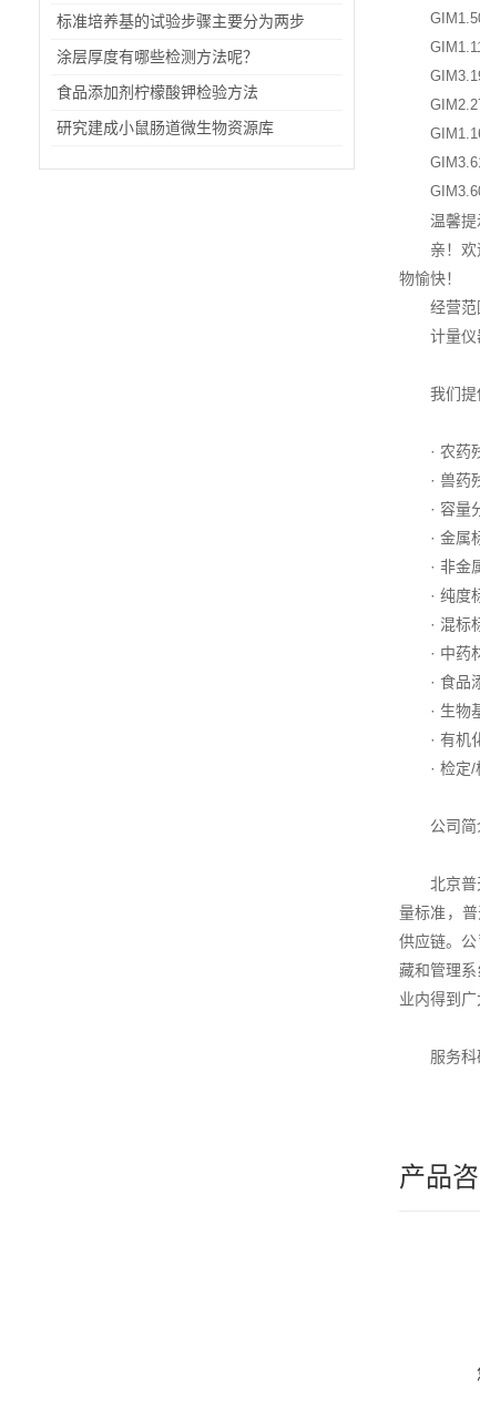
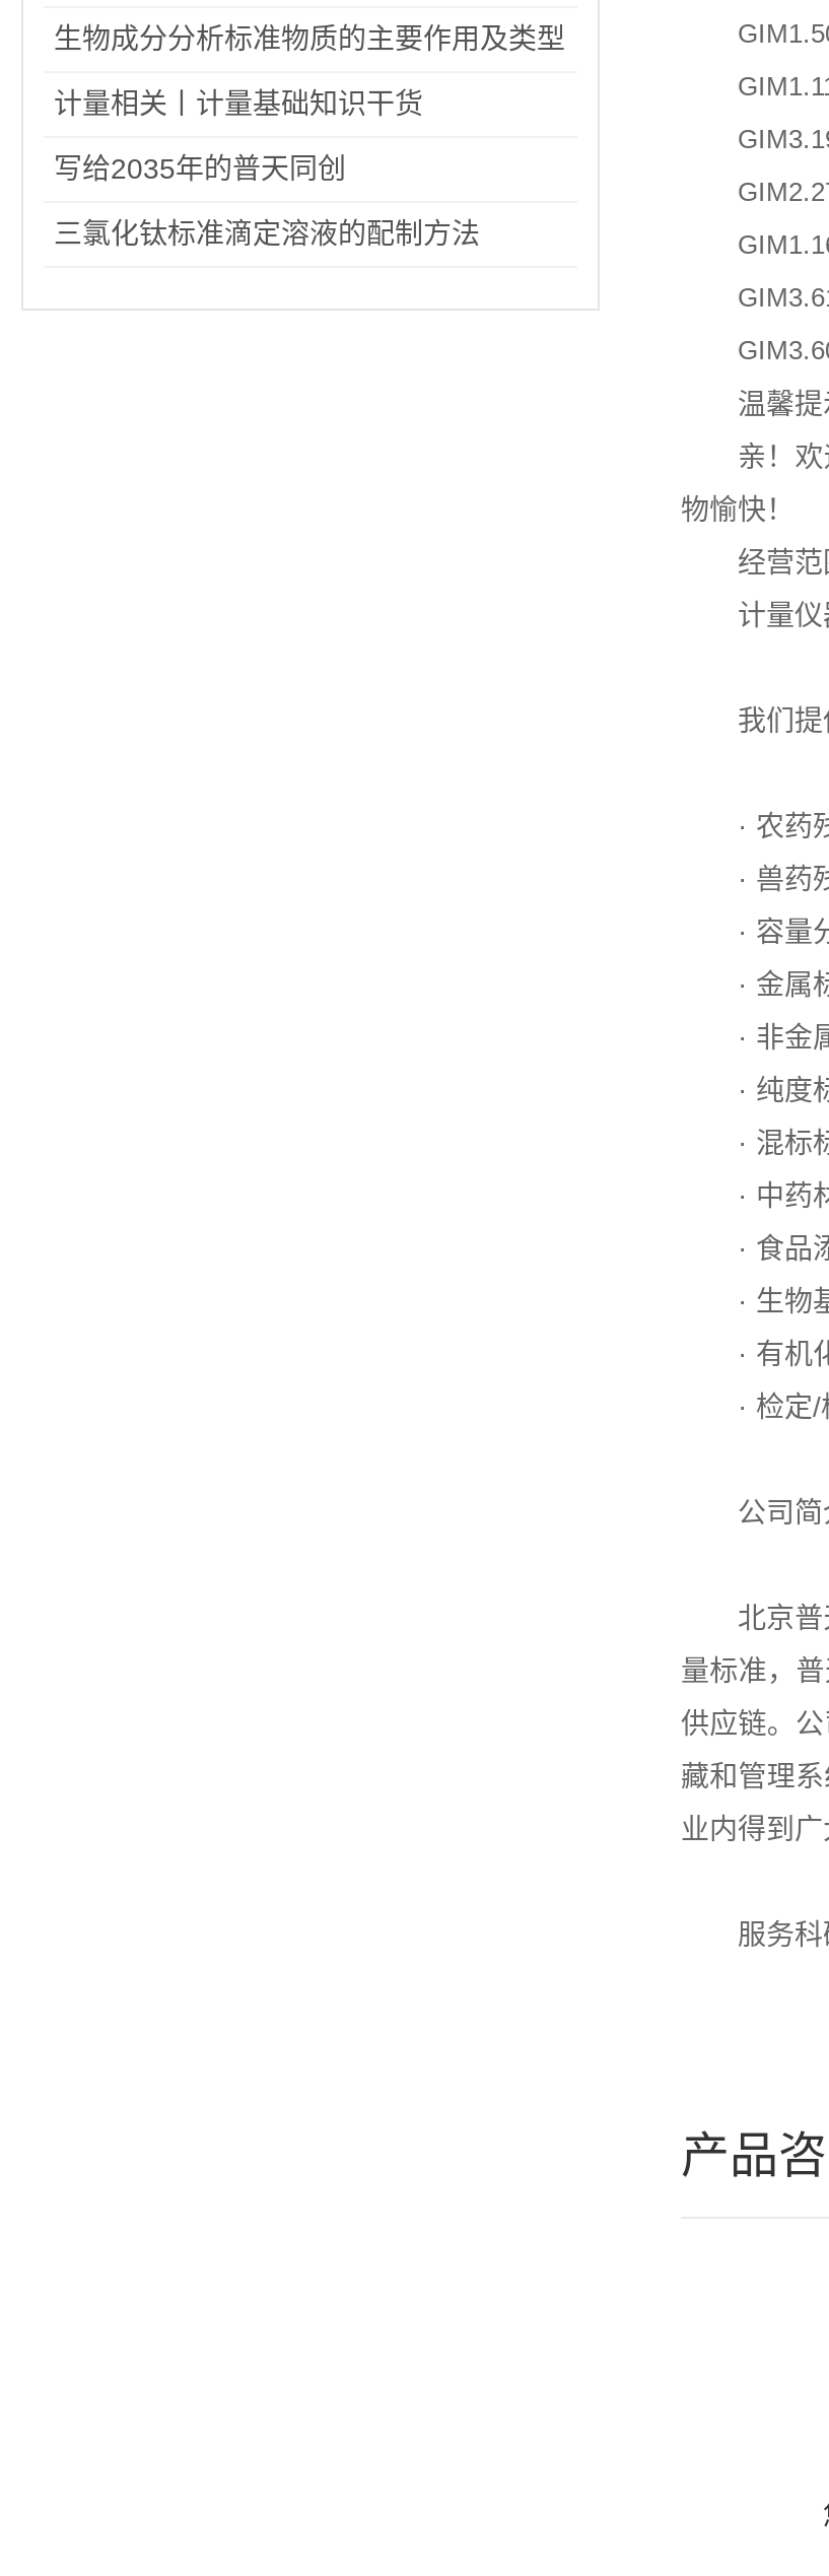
- 标准培养基的试验步骤主要分为两步
+ 生物成分分析标准物质的主要作用及类型

- 涂层厚度有哪些检测方法呢？
+ 计量相关丨计量基础知识干货

- 食品添加剂柠檬酸钾检验方法
+ 写给2035年的普天同创

- 研究建成小鼠肠道微生物资源库
+ 三氯化钛标准滴定溶液的配制方法
